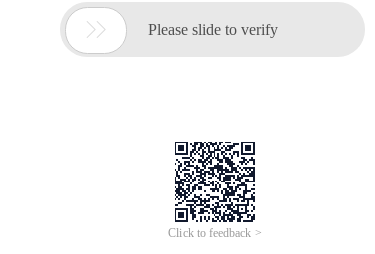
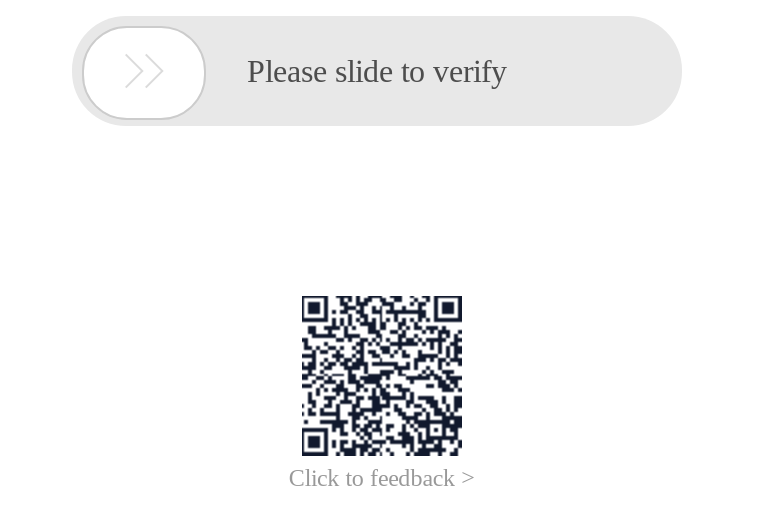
- [image]
+ [image]
